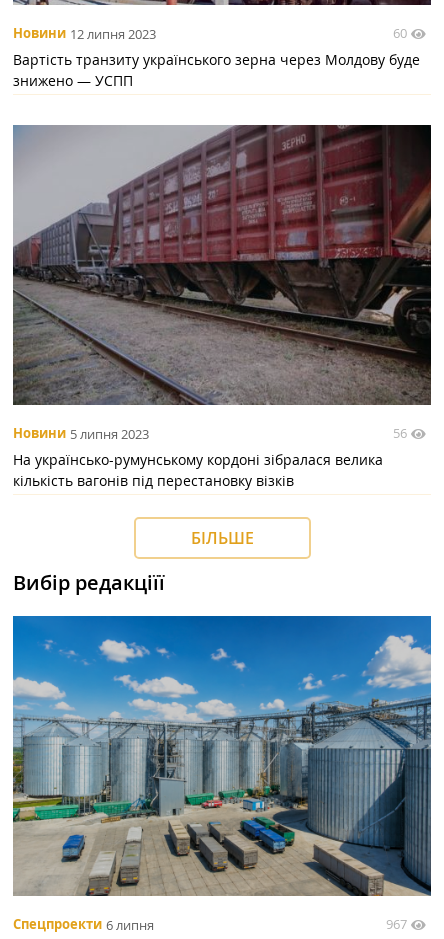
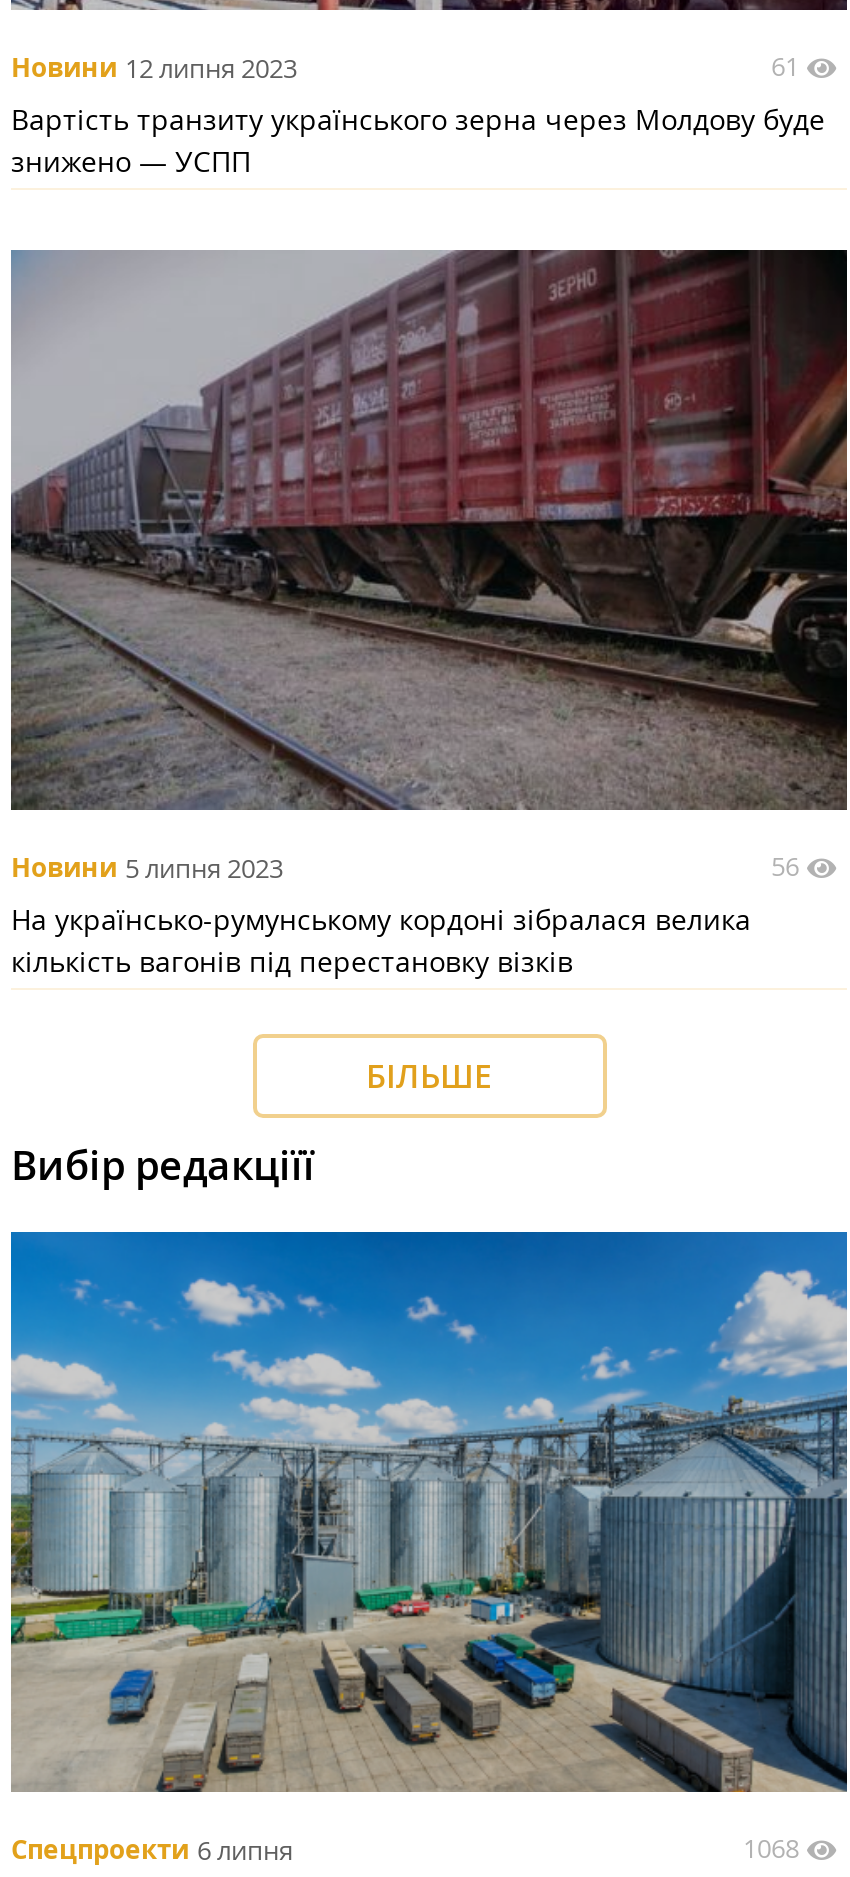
- 60
+ 61

- 967
+ 1068
